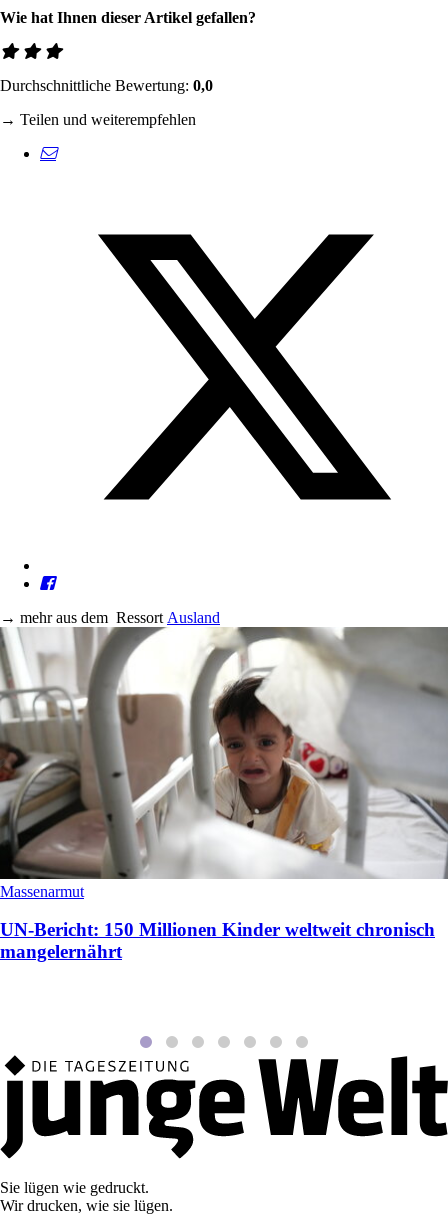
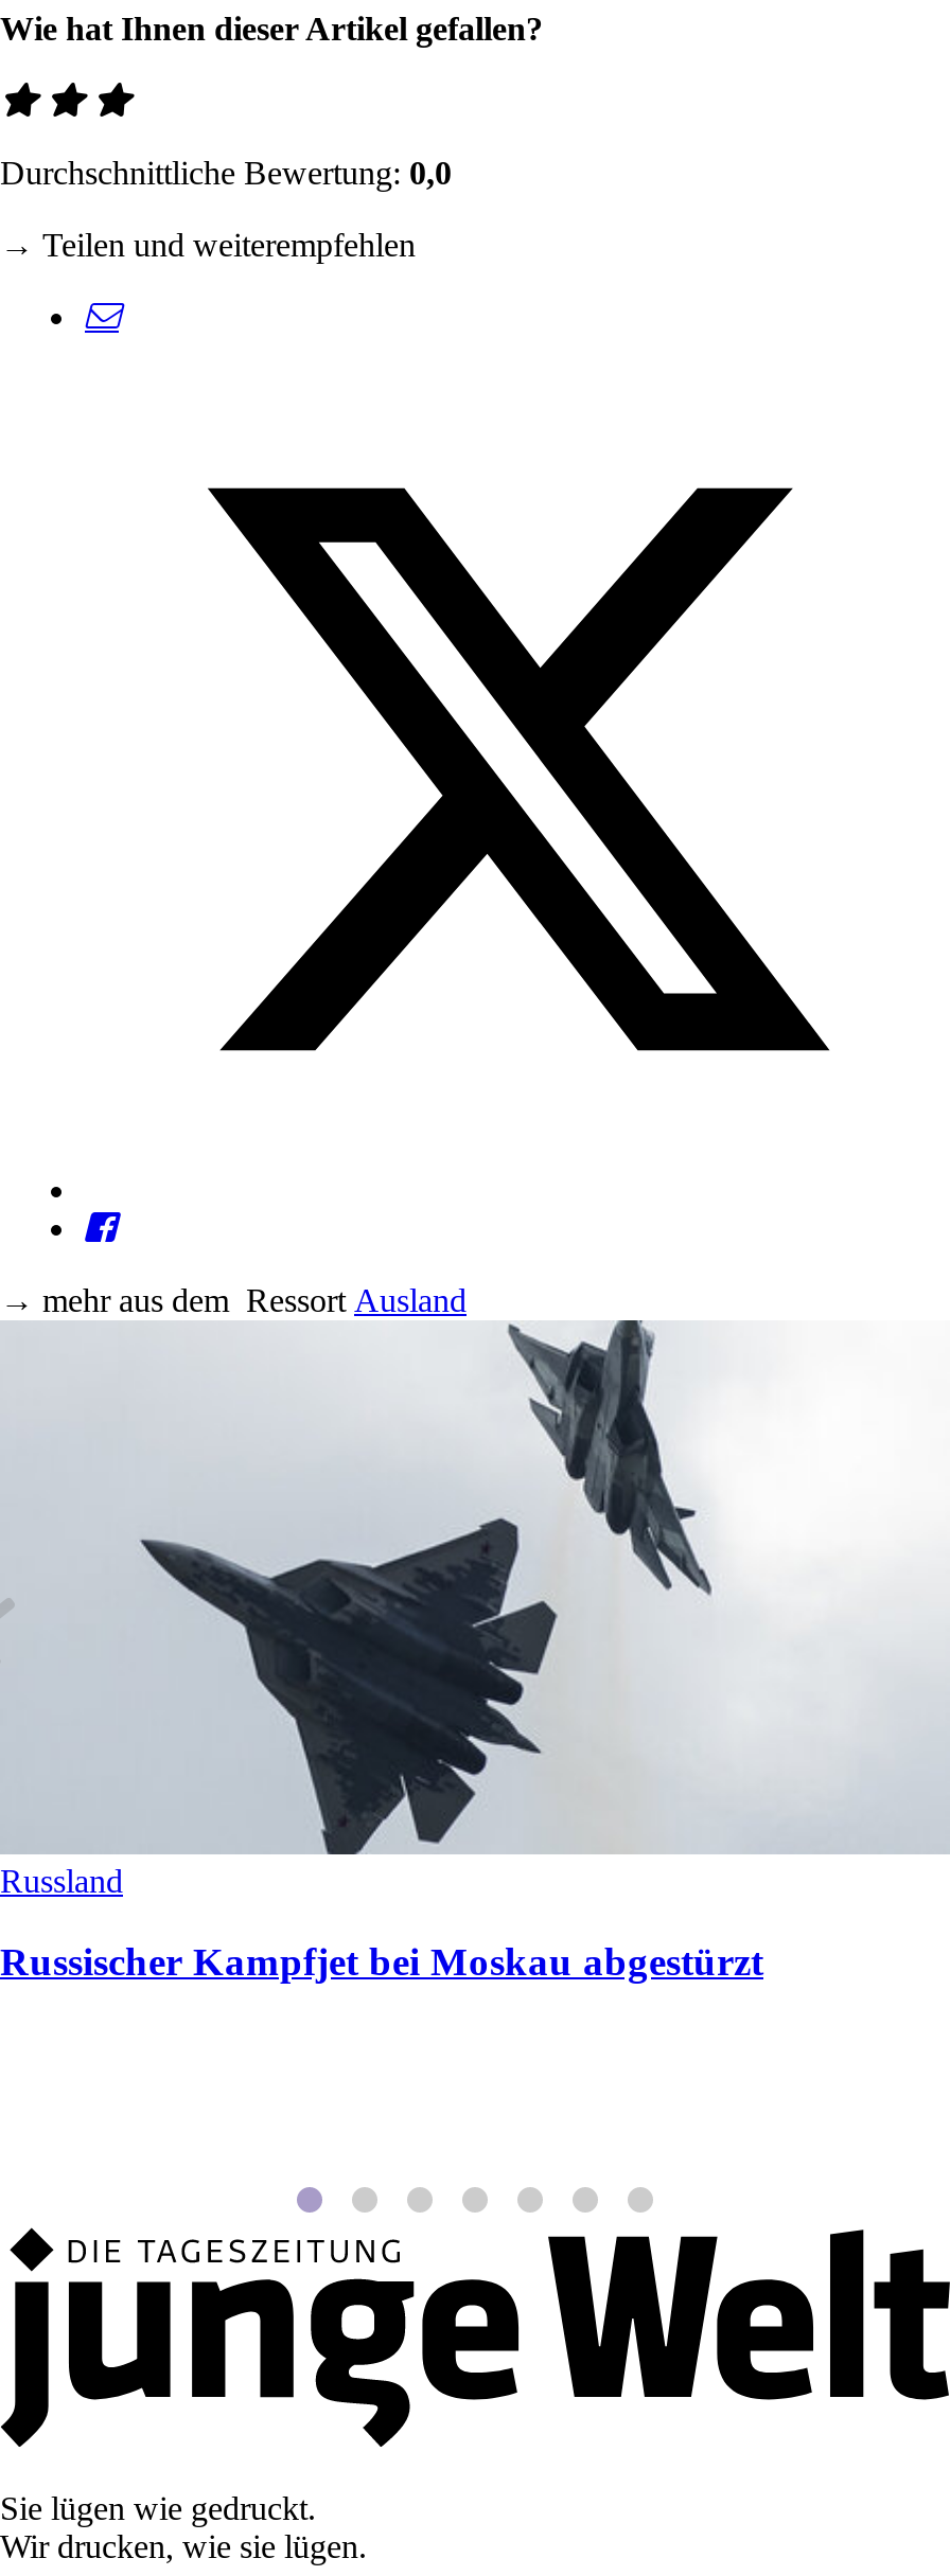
- [image]
- Massenarmut
+ [image]
+ Russland

- UN-Bericht: 150 Millionen Kinder weltweit chronisch
- mangelernährt
+ Russischer Kampfjet bei Moskau abgestürzt
